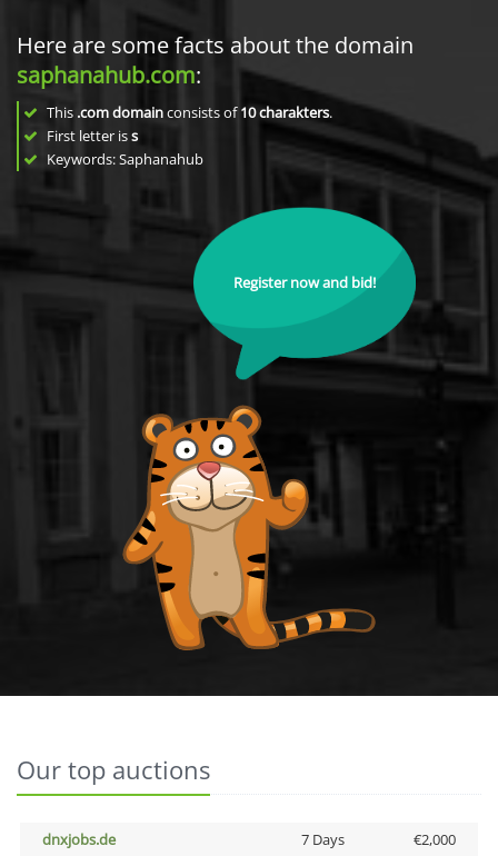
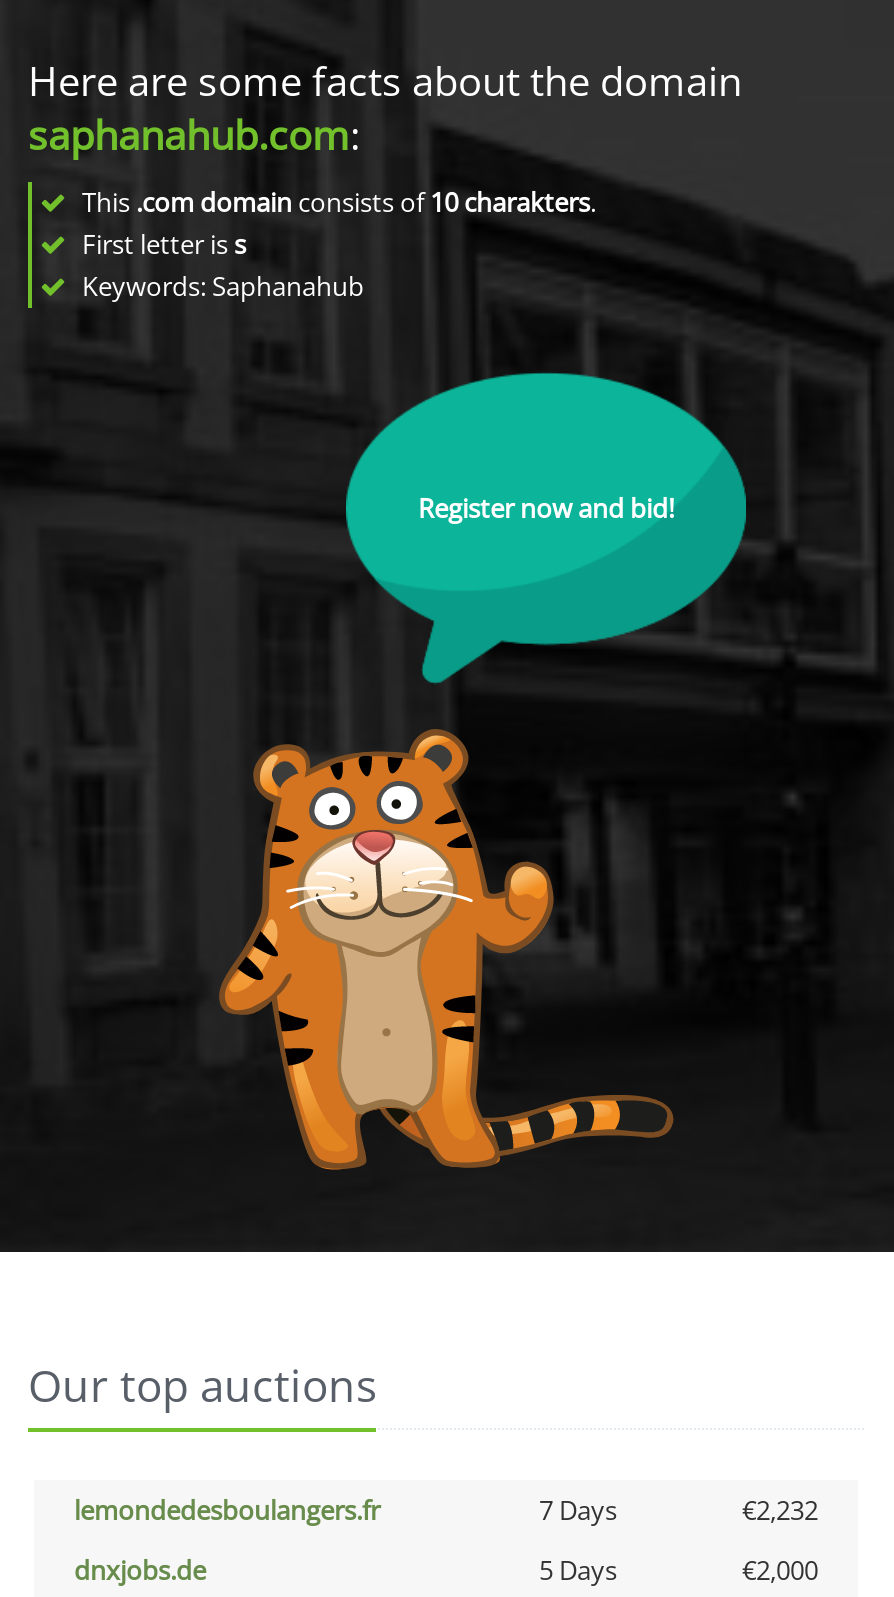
+ lemondedesboulangers.fr
+ 7 Days
+ €2,232

- 7 Days
+ 5 Days
